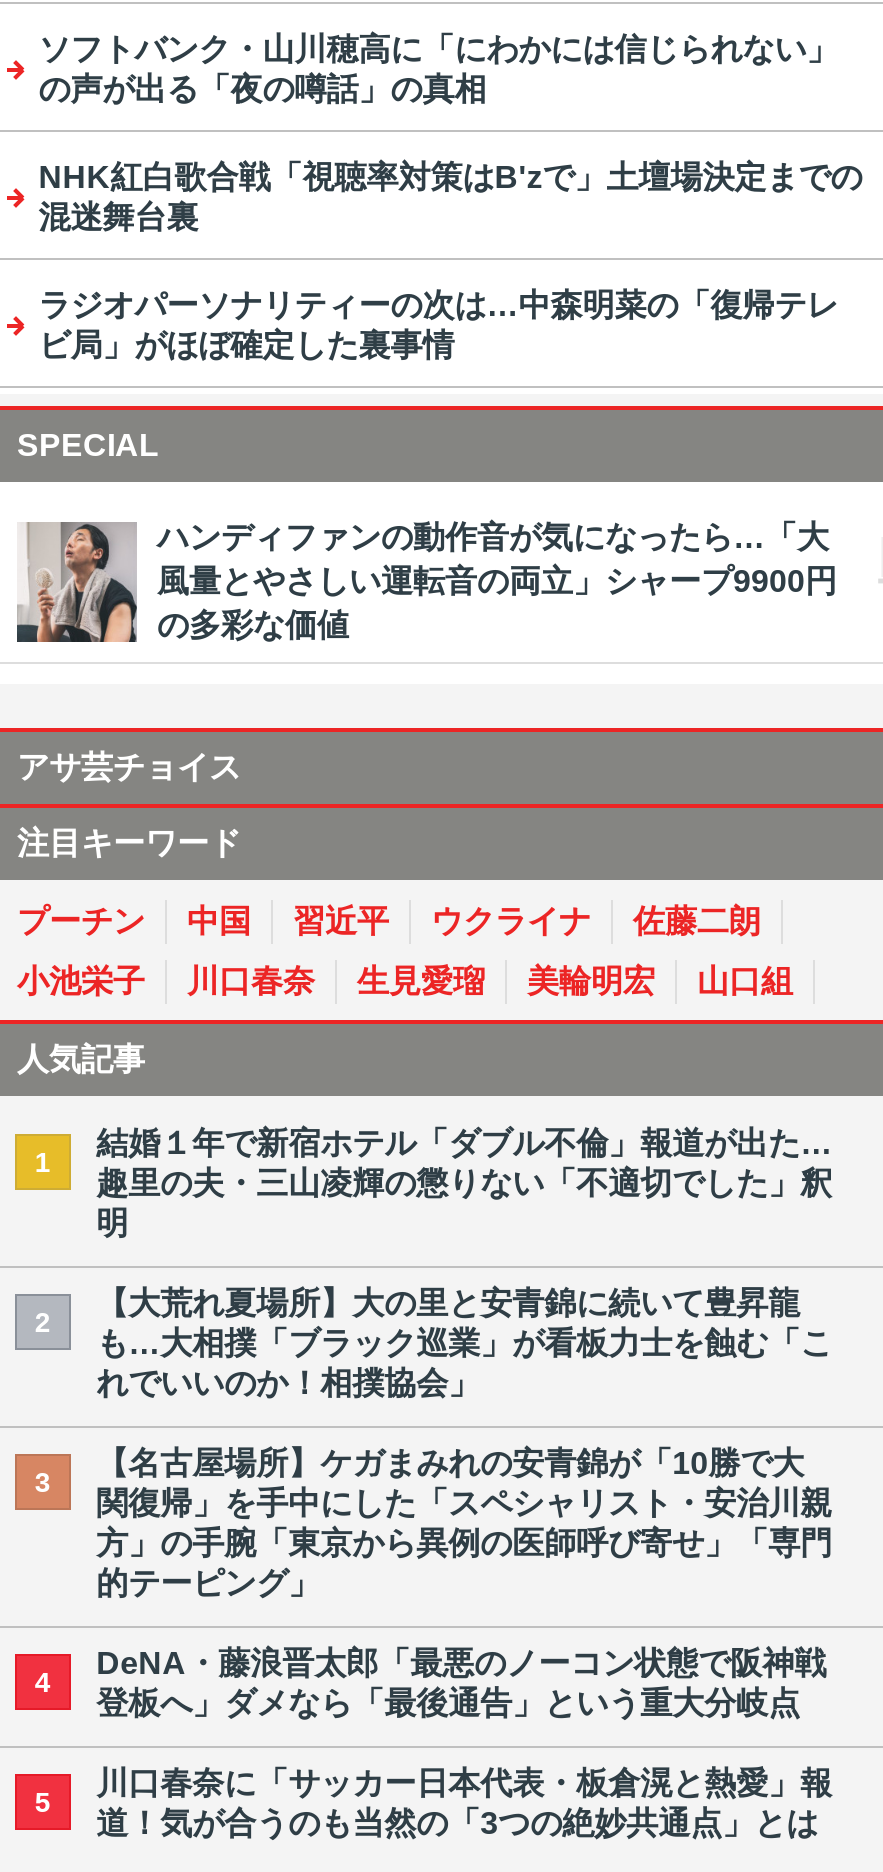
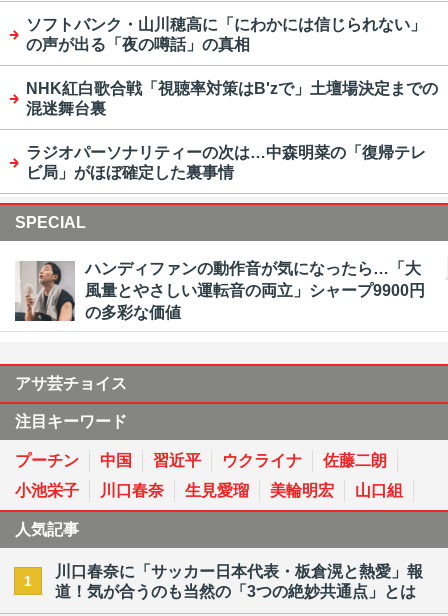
- 結婚１年で新宿ホテル「ダブル不倫」報道が出た…
- 趣里の夫・三山凌輝の懲りない「不適切でした」釈
- 明
- 2

- 【大荒れ夏場所】大の里と安青錦に続いて豊昇龍
- も…大相撲「ブラック巡業」が看板力士を蝕む「こ
- れでいいのか！相撲協会」
- 3

- 【名古屋場所】ケガまみれの安青錦が「10勝で大
- 関復帰」を手中にした「スペシャリスト・安治川親
- 方」の手腕「東京から異例の医師呼び寄せ」「専門
- 的テーピング」
- 4

- DeNA・藤浪晋太郎「最悪のノーコン状態で阪神戦
- 登板へ」ダメなら「最後通告」という重大分岐点
- 5
